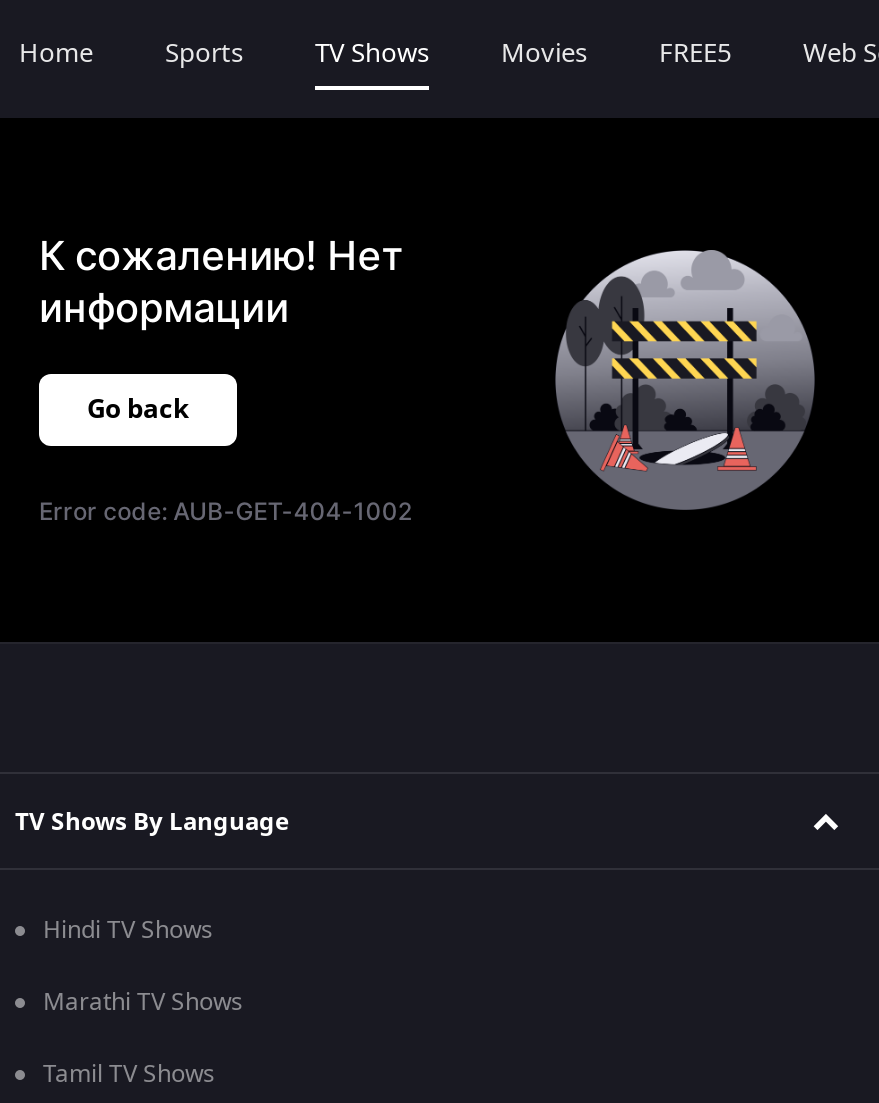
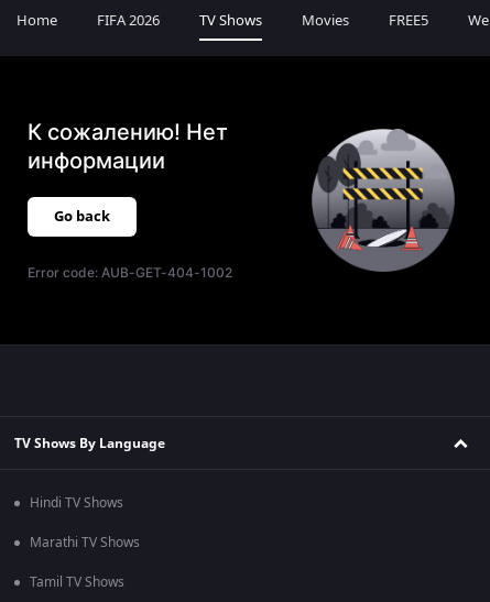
- Sports
+ FIFA 2026
